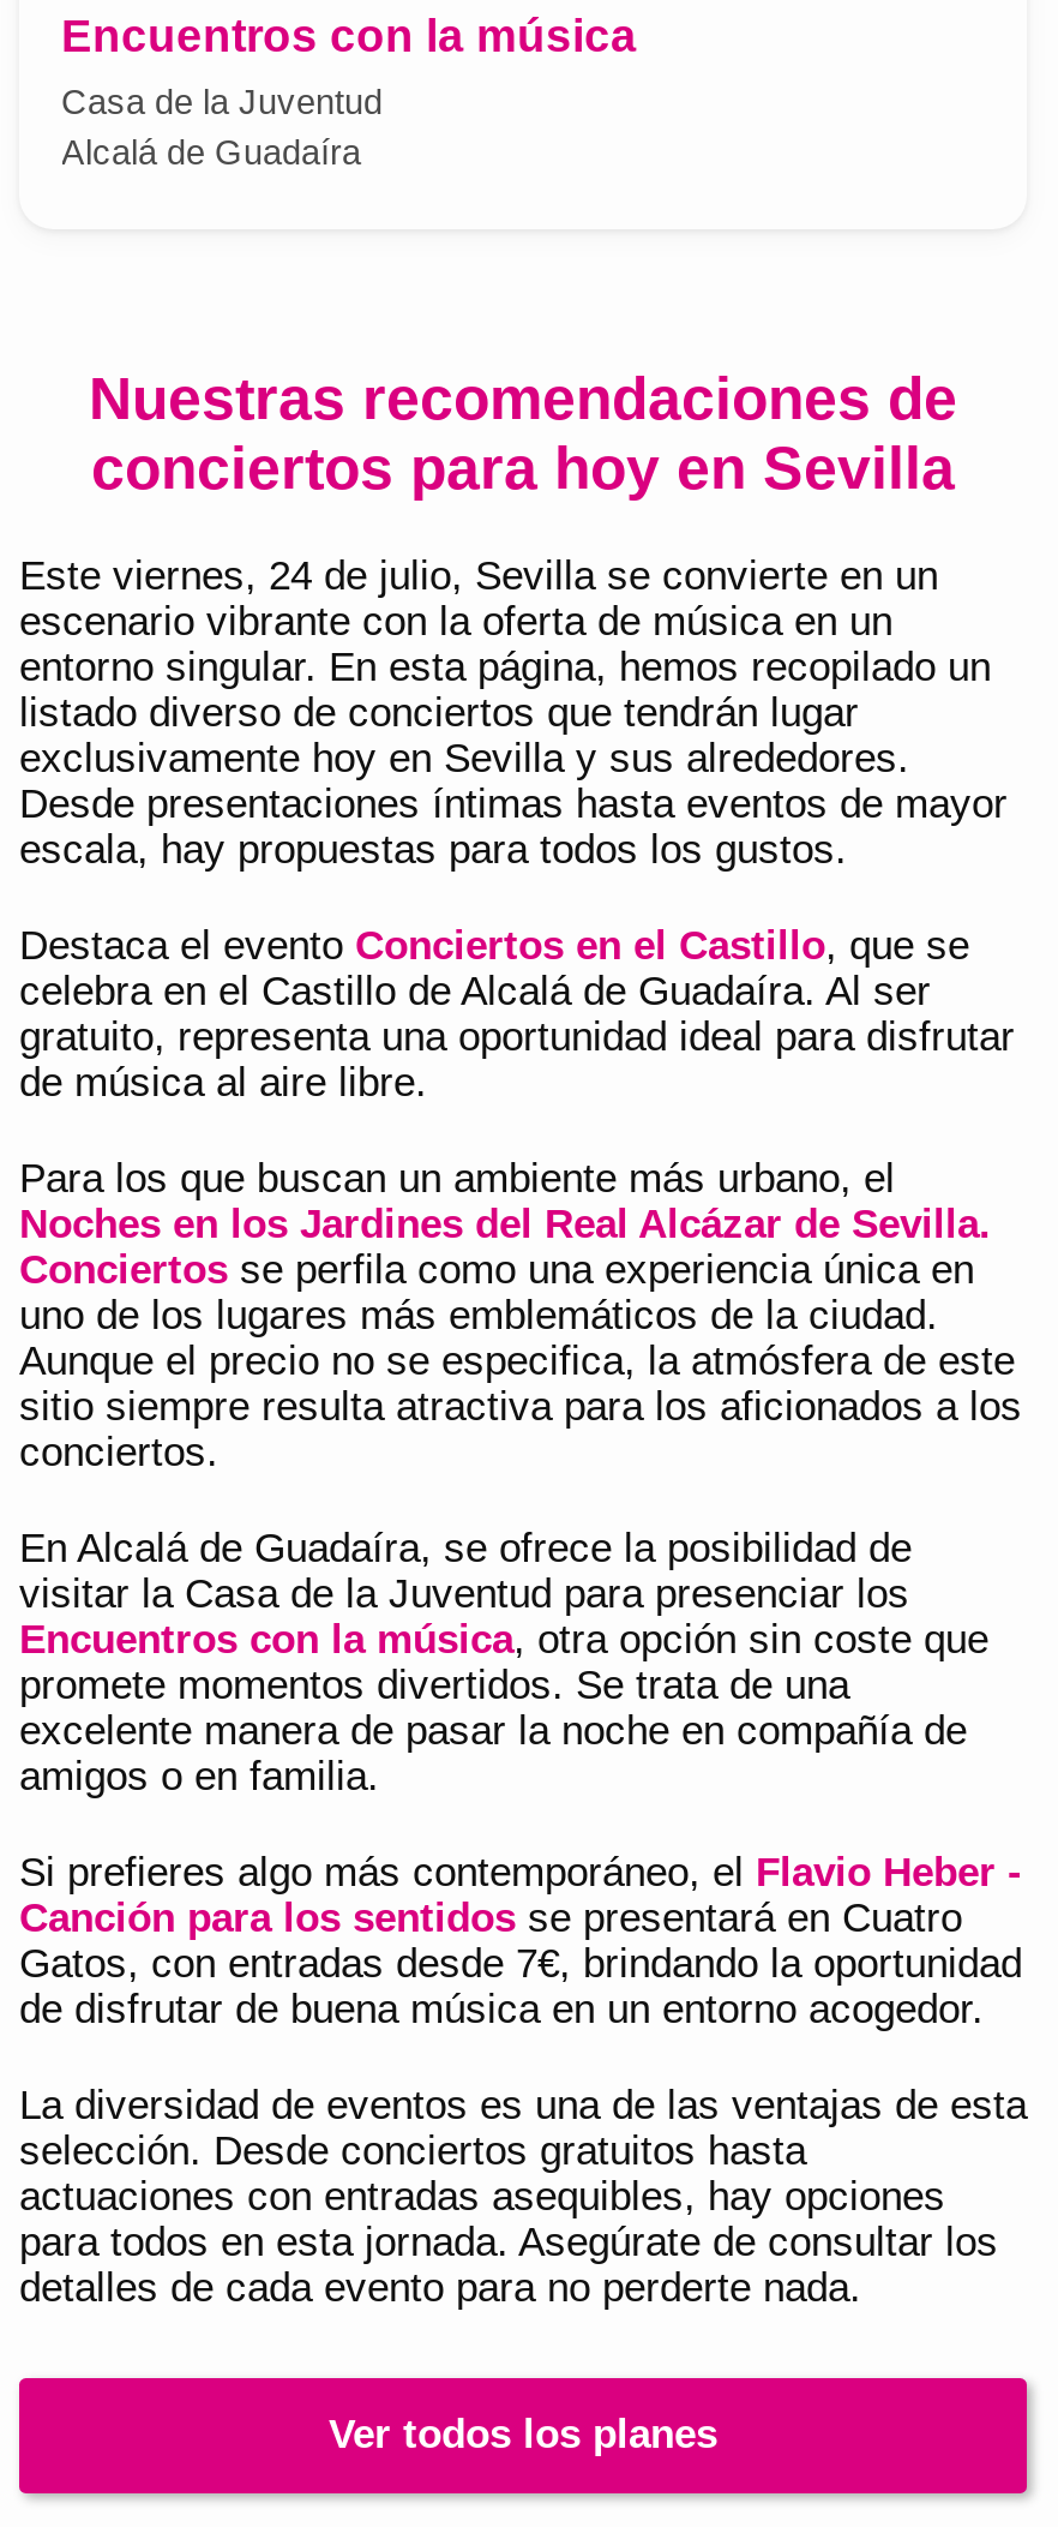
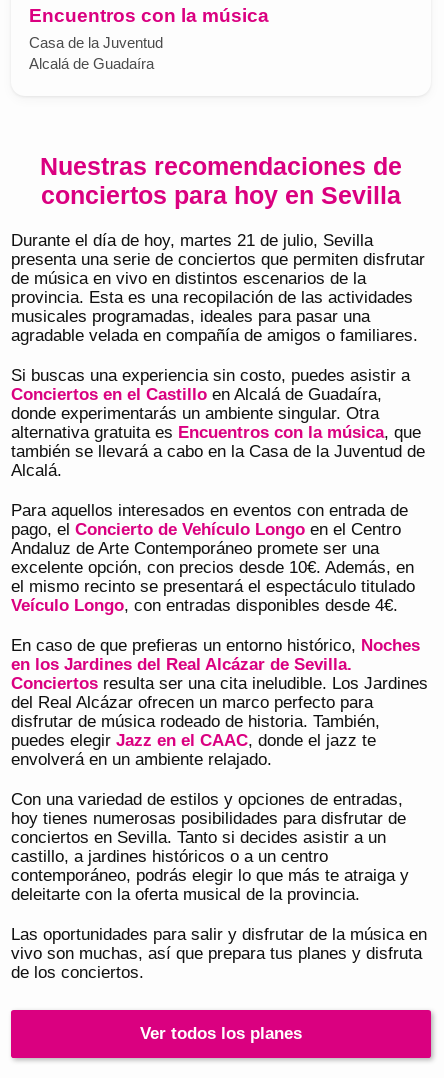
- Este viernes, 24 de julio, Sevilla se convierte en un
- escenario vibrante con la oferta de música en un
- entorno singular. En esta página, hemos recopilado un
- listado diverso de conciertos que tendrán lugar
- exclusivamente hoy en Sevilla y sus alrededores.
- Desde presentaciones íntimas hasta eventos de mayor
- escala, hay propuestas para todos los gustos.
+ Durante el día de hoy, martes 21 de julio, Sevilla
+ presenta una serie de conciertos que permiten disfrutar
+ de música en vivo en distintos escenarios de la
+ provincia. Esta es una recopilación de las actividades
+ musicales programadas, ideales para pasar una
+ agradable velada en compañía de amigos o familiares.

- Destaca el evento Conciertos en el Castillo, que se
- celebra en el Castillo de Alcalá de Guadaíra. Al ser
- gratuito, representa una oportunidad ideal para disfrutar
- de música al aire libre.
+ Si buscas una experiencia sin costo, puedes asistir a
+ Conciertos en el Castillo en Alcalá de Guadaíra,
+ donde experimentarás un ambiente singular. Otra
+ alternativa gratuita es Encuentros con la música, que
+ también se llevará a cabo en la Casa de la Juventud de
+ Alcalá.

- Para los que buscan un ambiente más urbano, el
- Noches en los Jardines del Real Alcázar de Sevilla.
- Conciertos se perfila como una experiencia única en
- uno de los lugares más emblemáticos de la ciudad.
- Aunque el precio no se especifica, la atmósfera de este
- sitio siempre resulta atractiva para los aficionados a los
- conciertos.
+ Para aquellos interesados en eventos con entrada de
+ pago, el Concierto de Vehículo Longo en el Centro
+ Andaluz de Arte Contemporáneo promete ser una
+ excelente opción, con precios desde 10€. Además, en
+ el mismo recinto se presentará el espectáculo titulado
+ Veículo Longo, con entradas disponibles desde 4€.

- En Alcalá de Guadaíra, se ofrece la posibilidad de
- visitar la Casa de la Juventud para presenciar los
- Encuentros con la música, otra opción sin coste que
- promete momentos divertidos. Se trata de una
- excelente manera de pasar la noche en compañía de
- amigos o en familia.
+ En caso de que prefieras un entorno histórico, Noches
+ en los Jardines del Real Alcázar de Sevilla.
+ Conciertos resulta ser una cita ineludible. Los Jardines
+ del Real Alcázar ofrecen un marco perfecto para
+ disfrutar de música rodeado de historia. También,
+ puedes elegir Jazz en el CAAC, donde el jazz te
+ envolverá en un ambiente relajado.

- Si prefieres algo más contemporáneo, el Flavio Heber -
- Canción para los sentidos se presentará en Cuatro
- Gatos, con entradas desde 7€, brindando la oportunidad
- de disfrutar de buena música en un entorno acogedor.
+ Con una variedad de estilos y opciones de entradas,
+ hoy tienes numerosas posibilidades para disfrutar de
+ conciertos en Sevilla. Tanto si decides asistir a un
+ castillo, a jardines históricos o a un centro
+ contemporáneo, podrás elegir lo que más te atraiga y
+ deleitarte con la oferta musical de la provincia.

- La diversidad de eventos es una de las ventajas de esta
- selección. Desde conciertos gratuitos hasta
- actuaciones con entradas asequibles, hay opciones
- para todos en esta jornada. Asegúrate de consultar los
- detalles de cada evento para no perderte nada.
+ Las oportunidades para salir y disfrutar de la música en
+ vivo son muchas, así que prepara tus planes y disfruta
+ de los conciertos.
